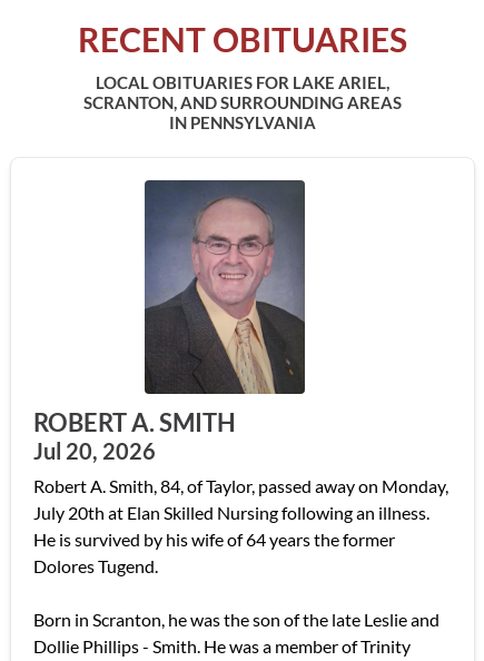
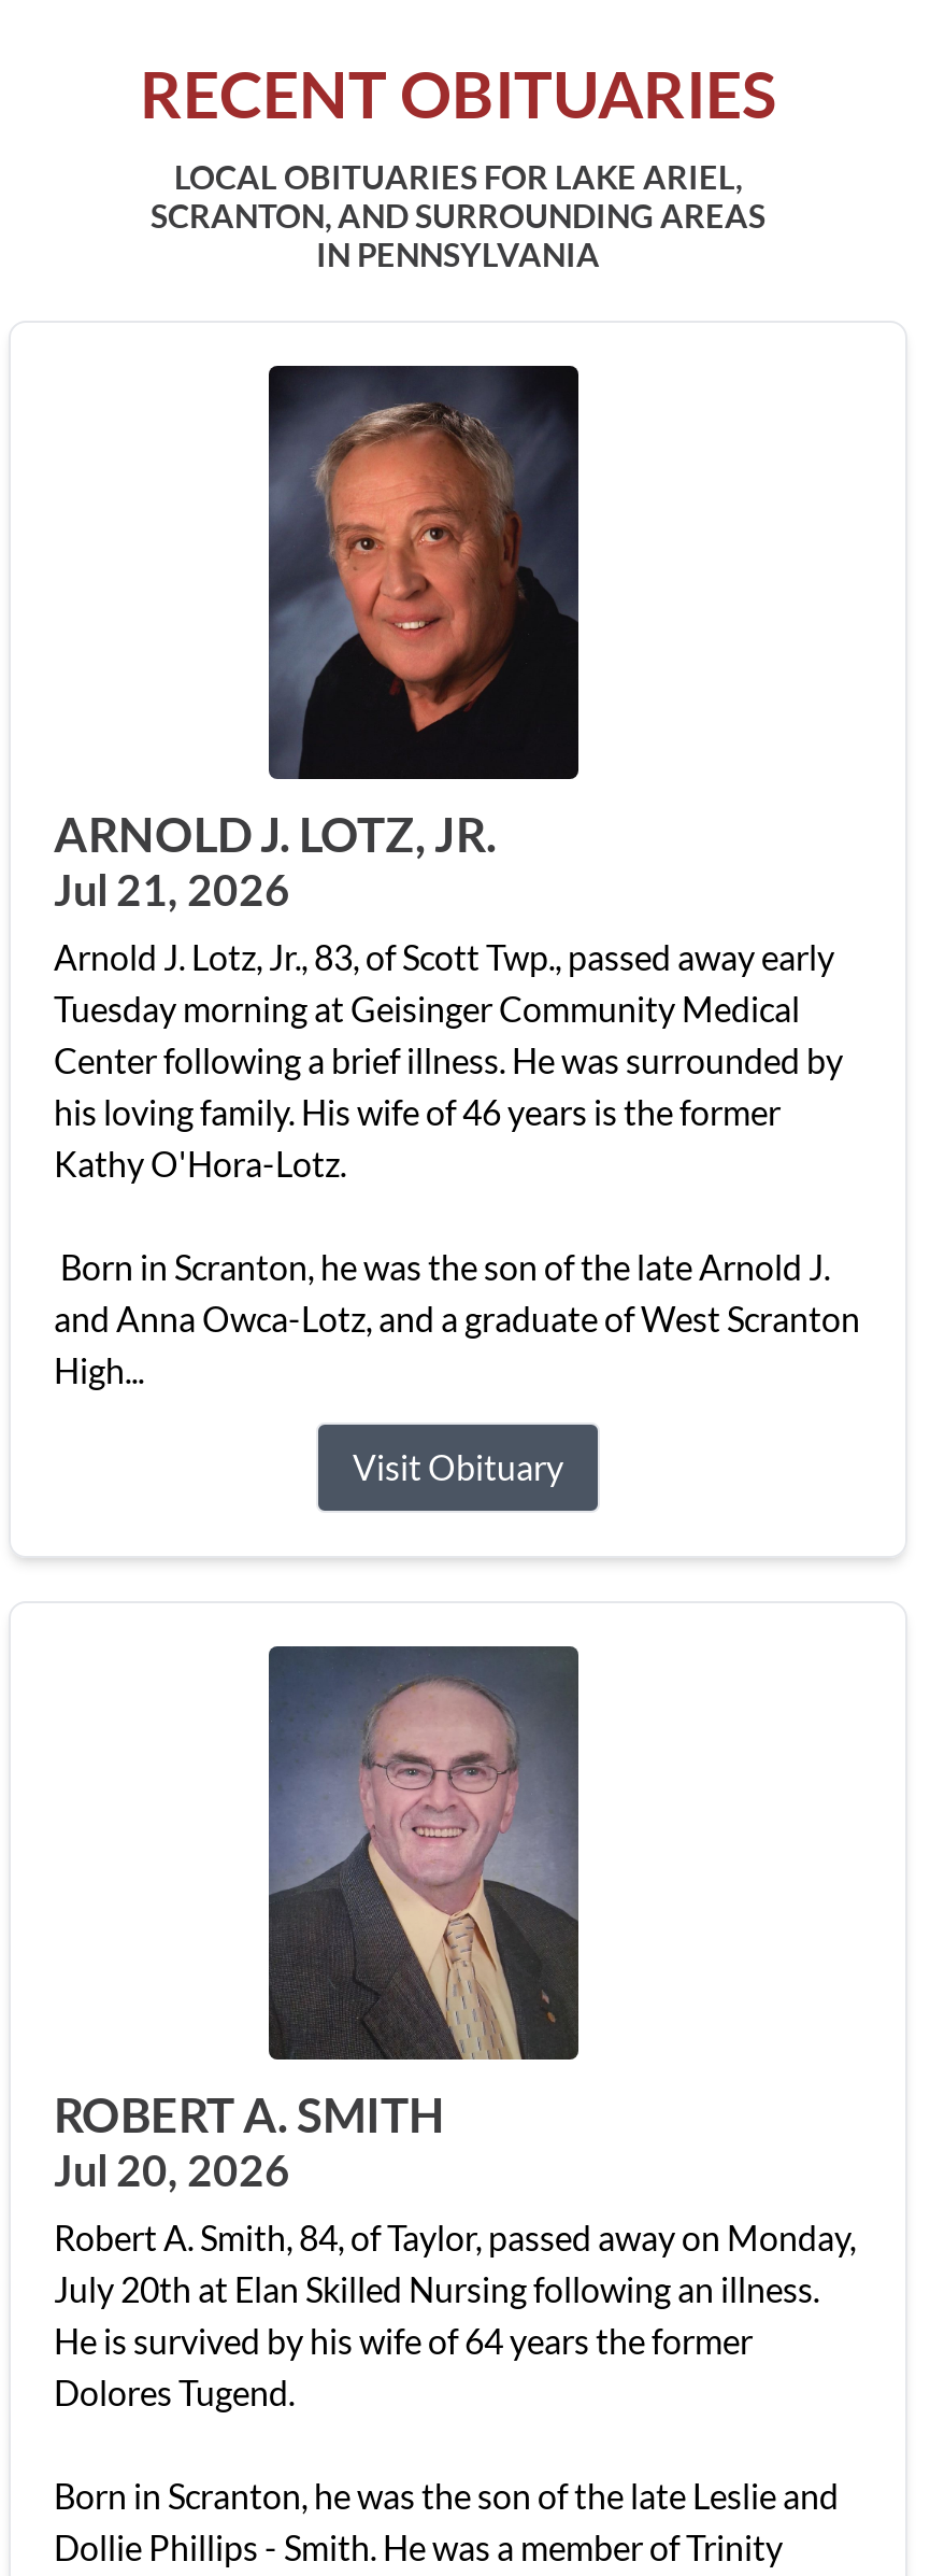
+ [image]
+ ARNOLD J. LOTZ, JR.
+ Jul 21, 2026
+ Arnold J. Lotz, Jr., 83, of Scott Twp., passed away early
+ Tuesday morning at Geisinger Community Medical
+ Center following a brief illness. He was surrounded by
+ his loving family. His wife of 46 years is the former
+ Kathy O'Hora-Lotz.
+ Born in Scranton, he was the son of the late Arnold J.
+ and Anna Owca-Lotz, and a graduate of West Scranton
+ High...
+ Visit Obituary
